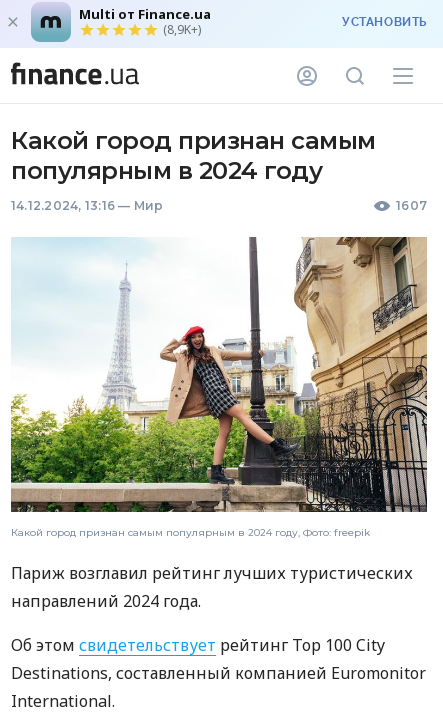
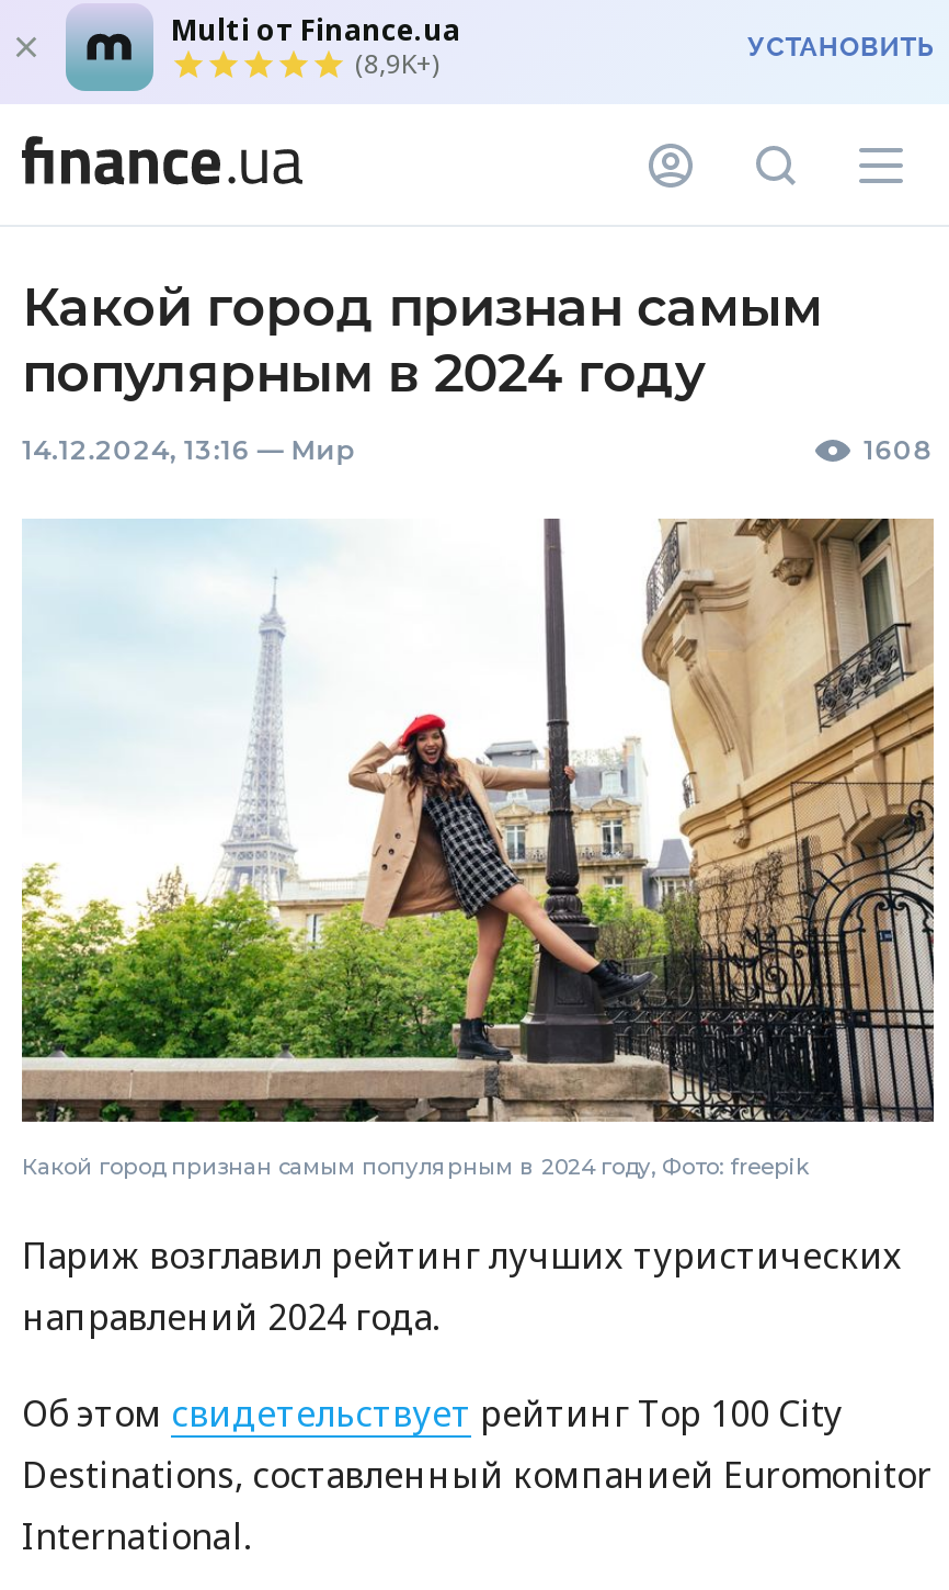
- 1607
+ 1608
